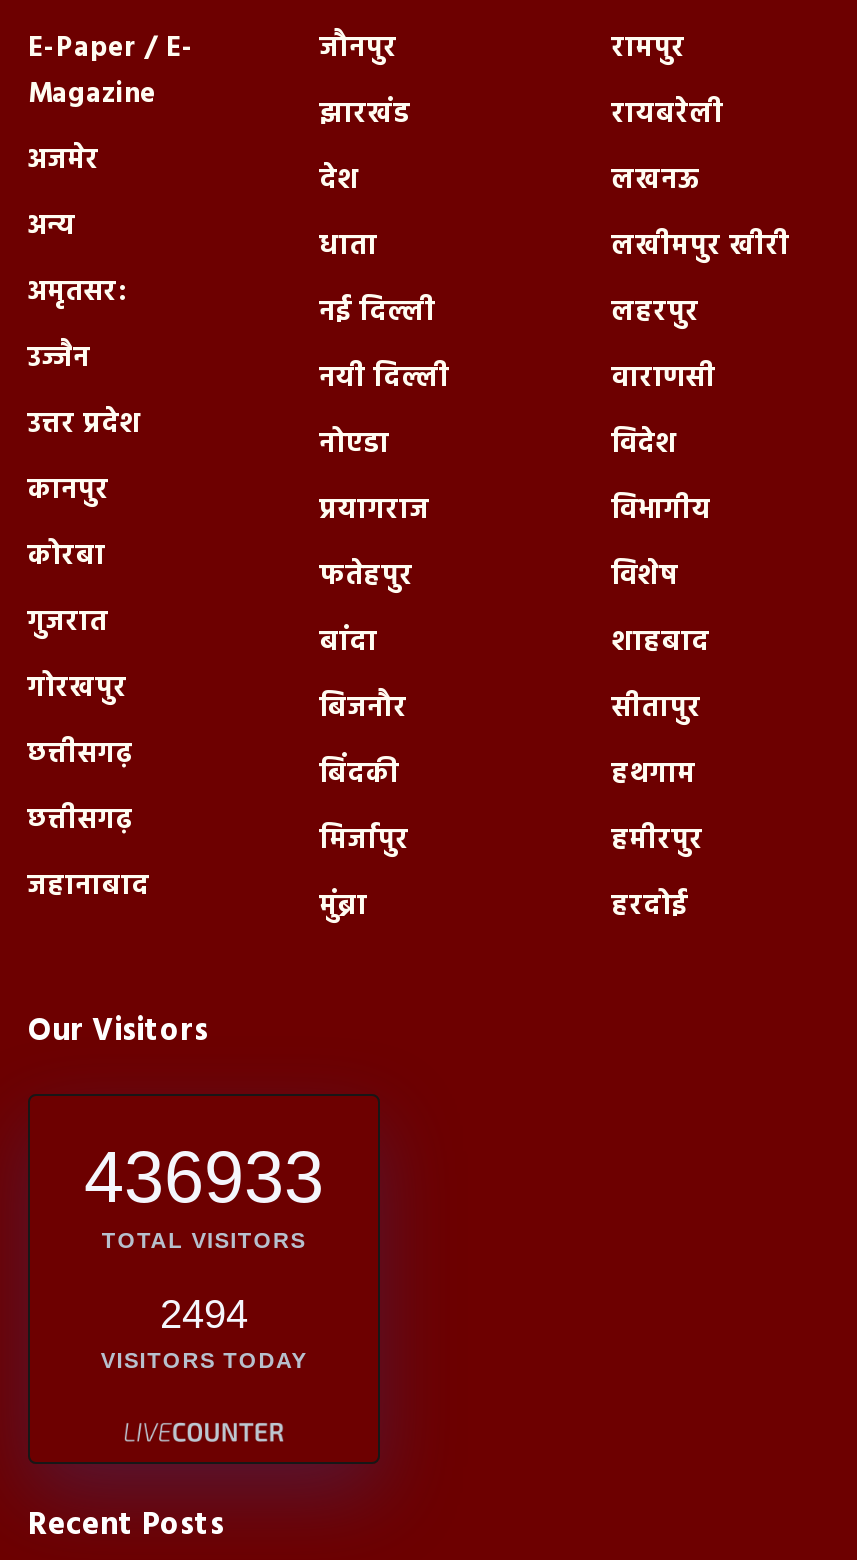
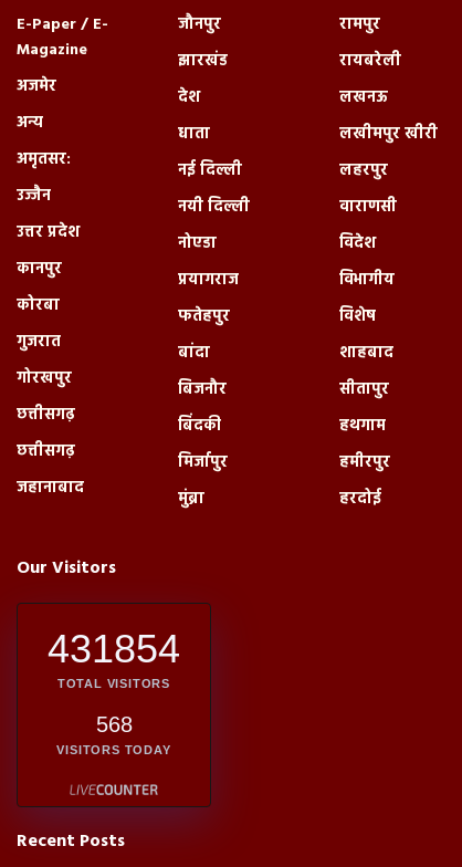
- 436933
+ 431854

- 2494
+ 568
